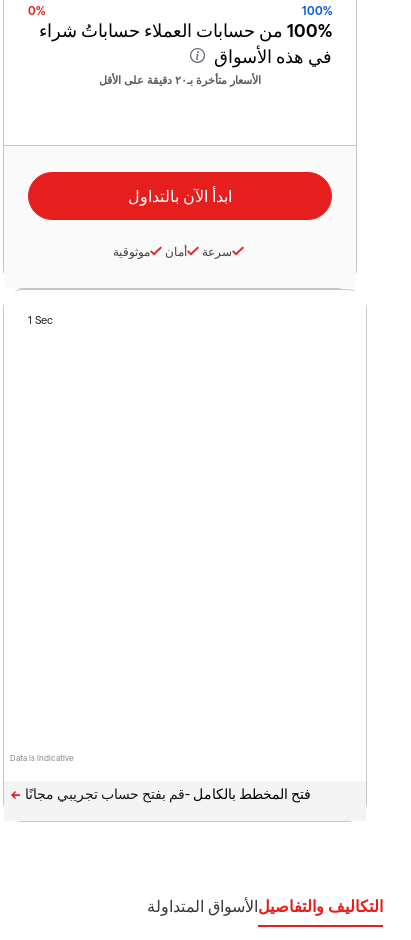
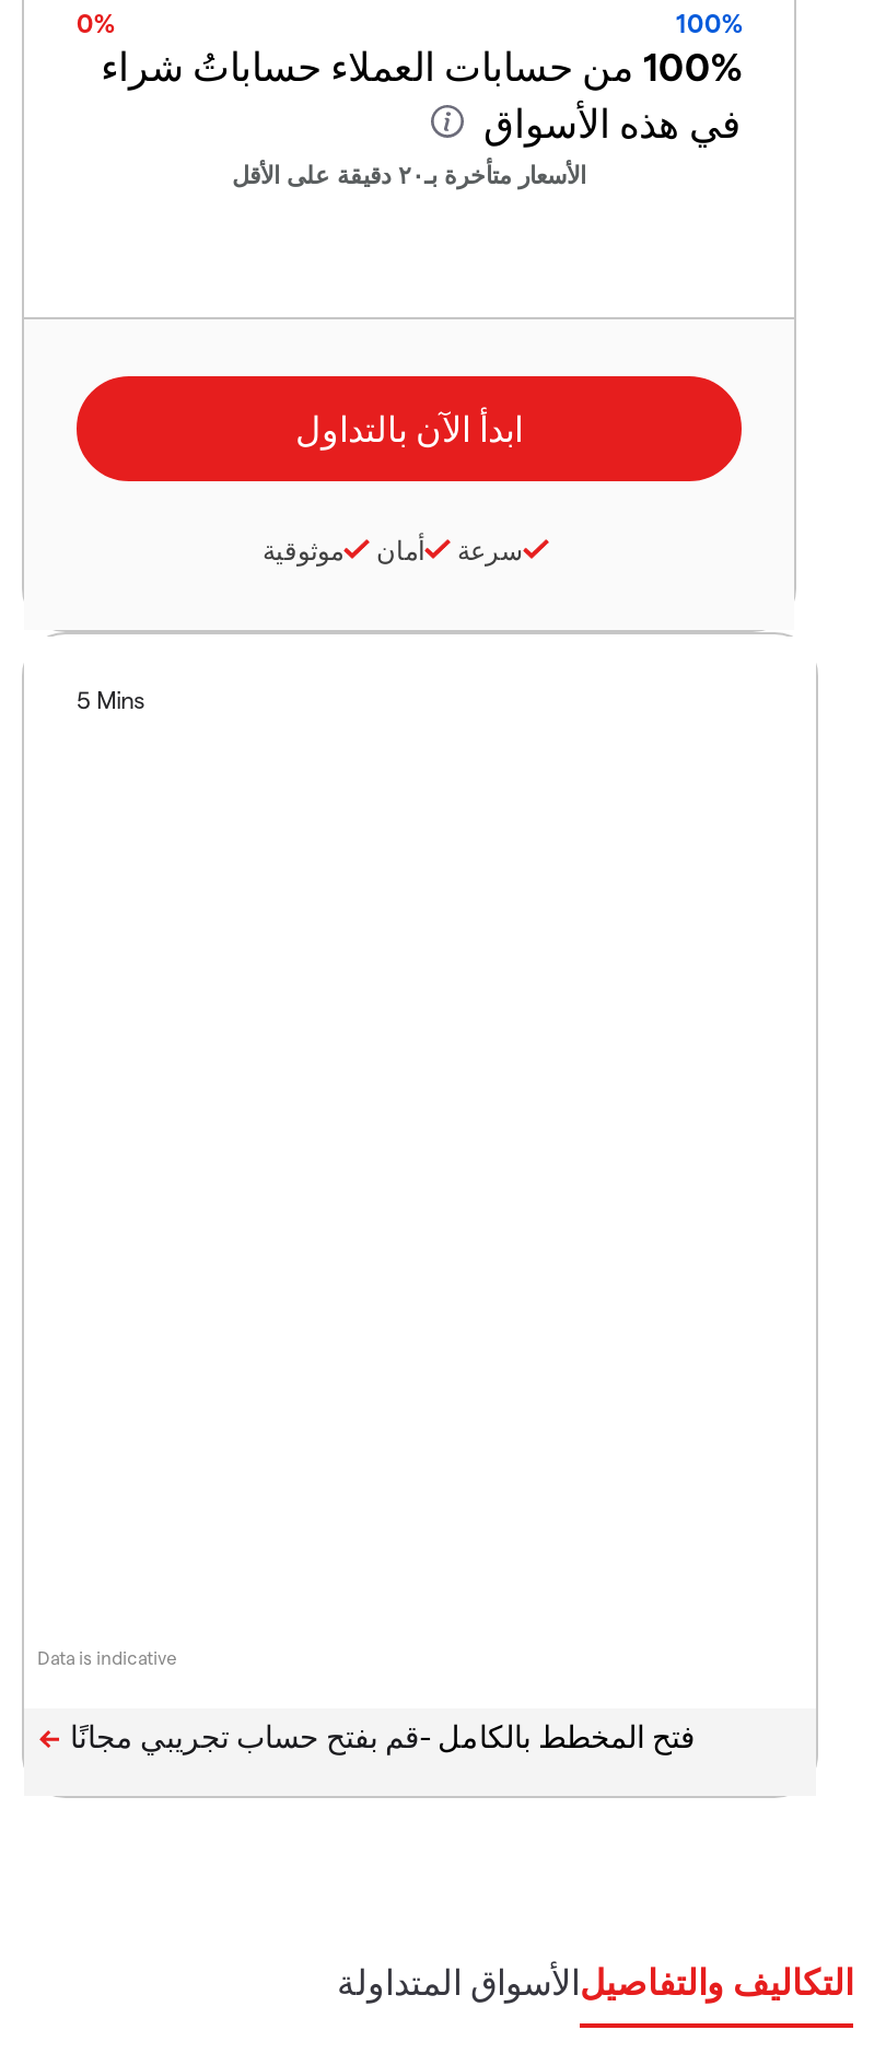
- 1 Sec
+ 5 Mins
